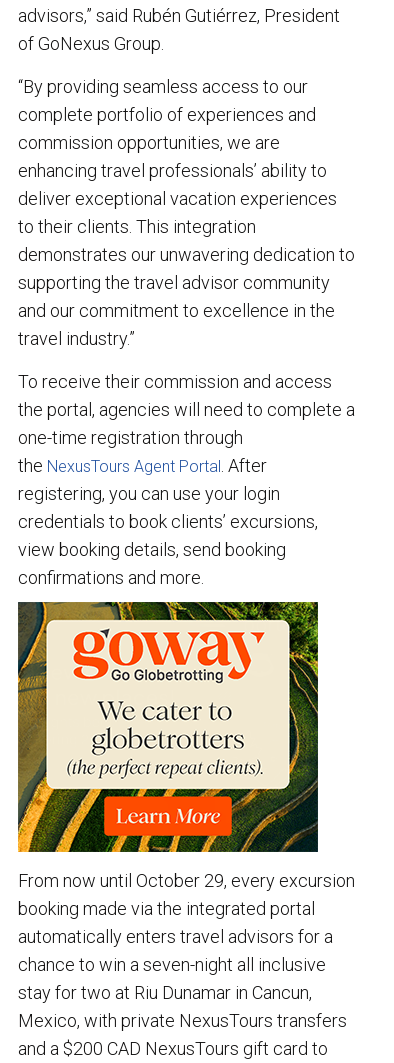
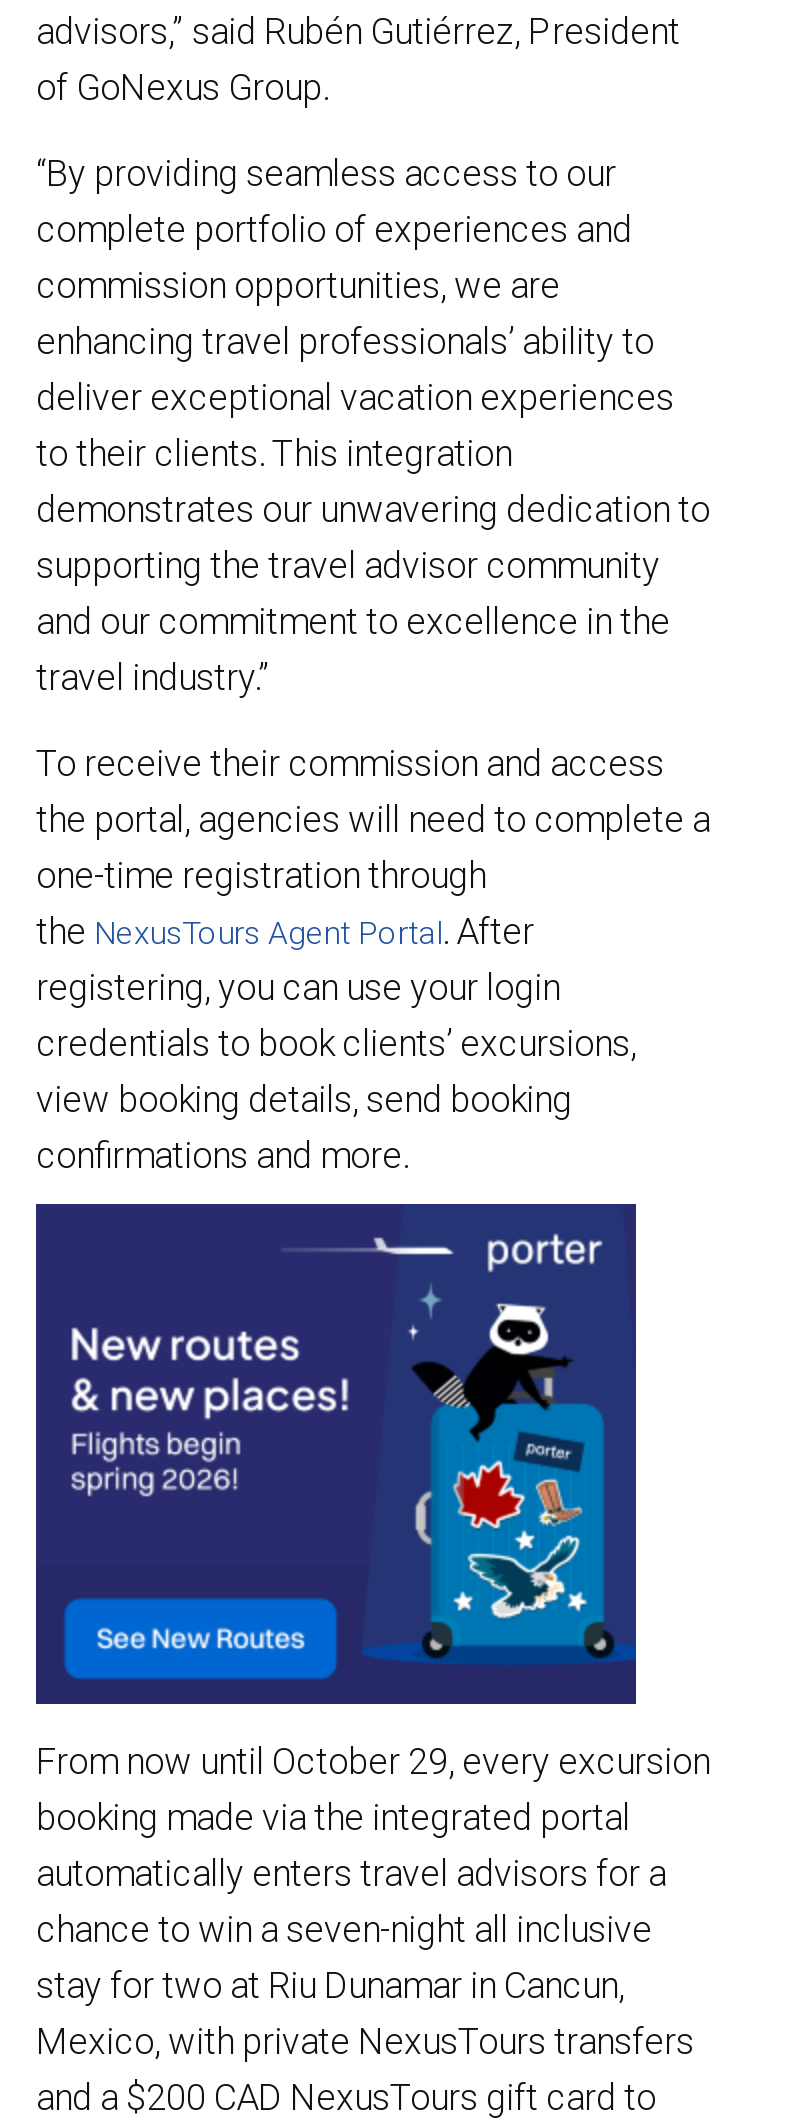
- [image]
+ [image]
